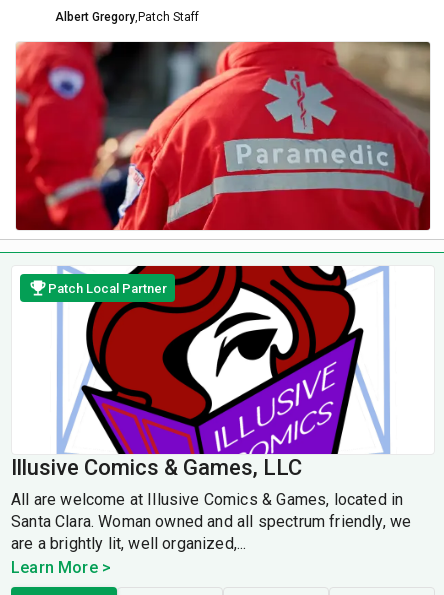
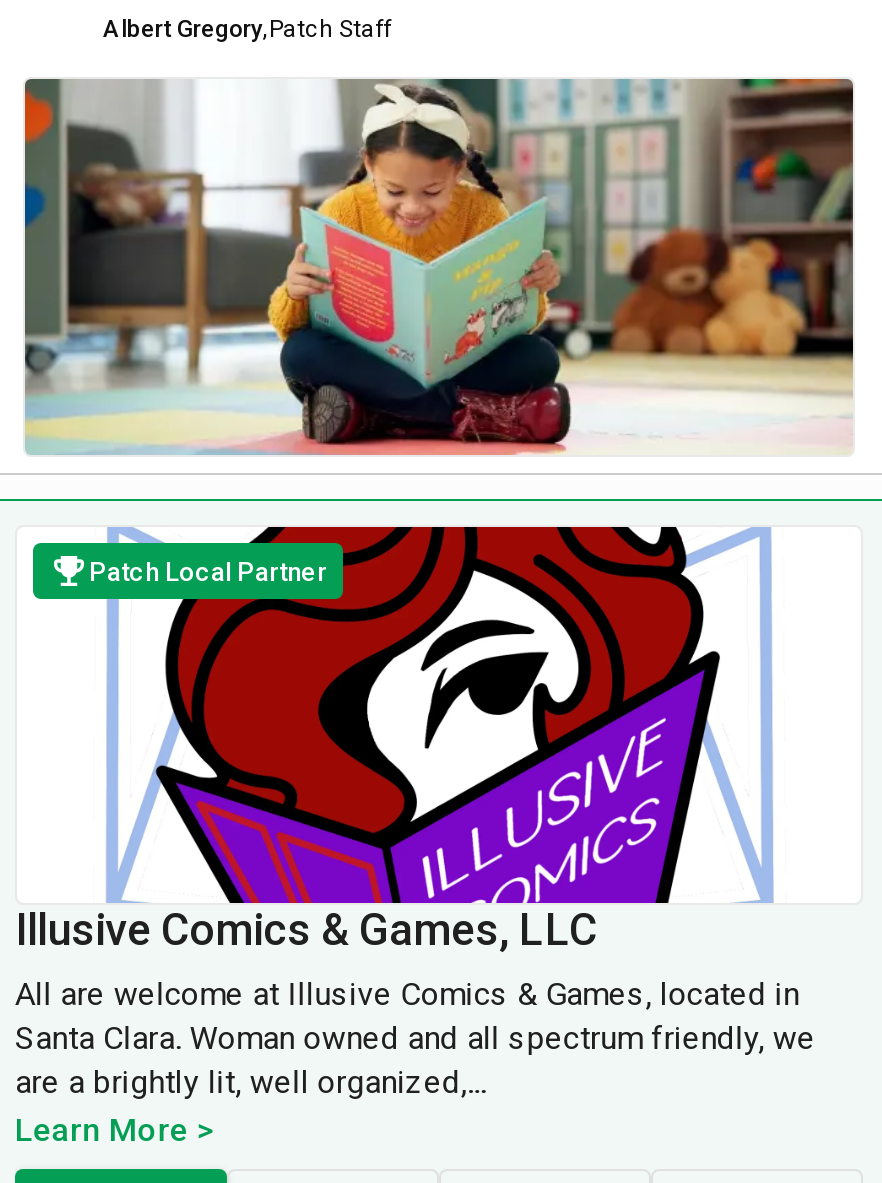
- [image]
+ [image]
